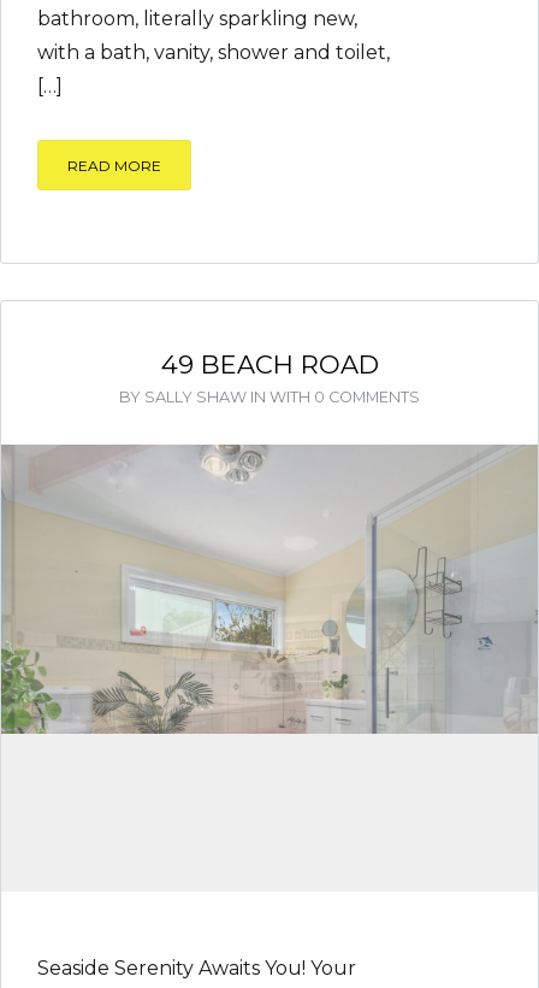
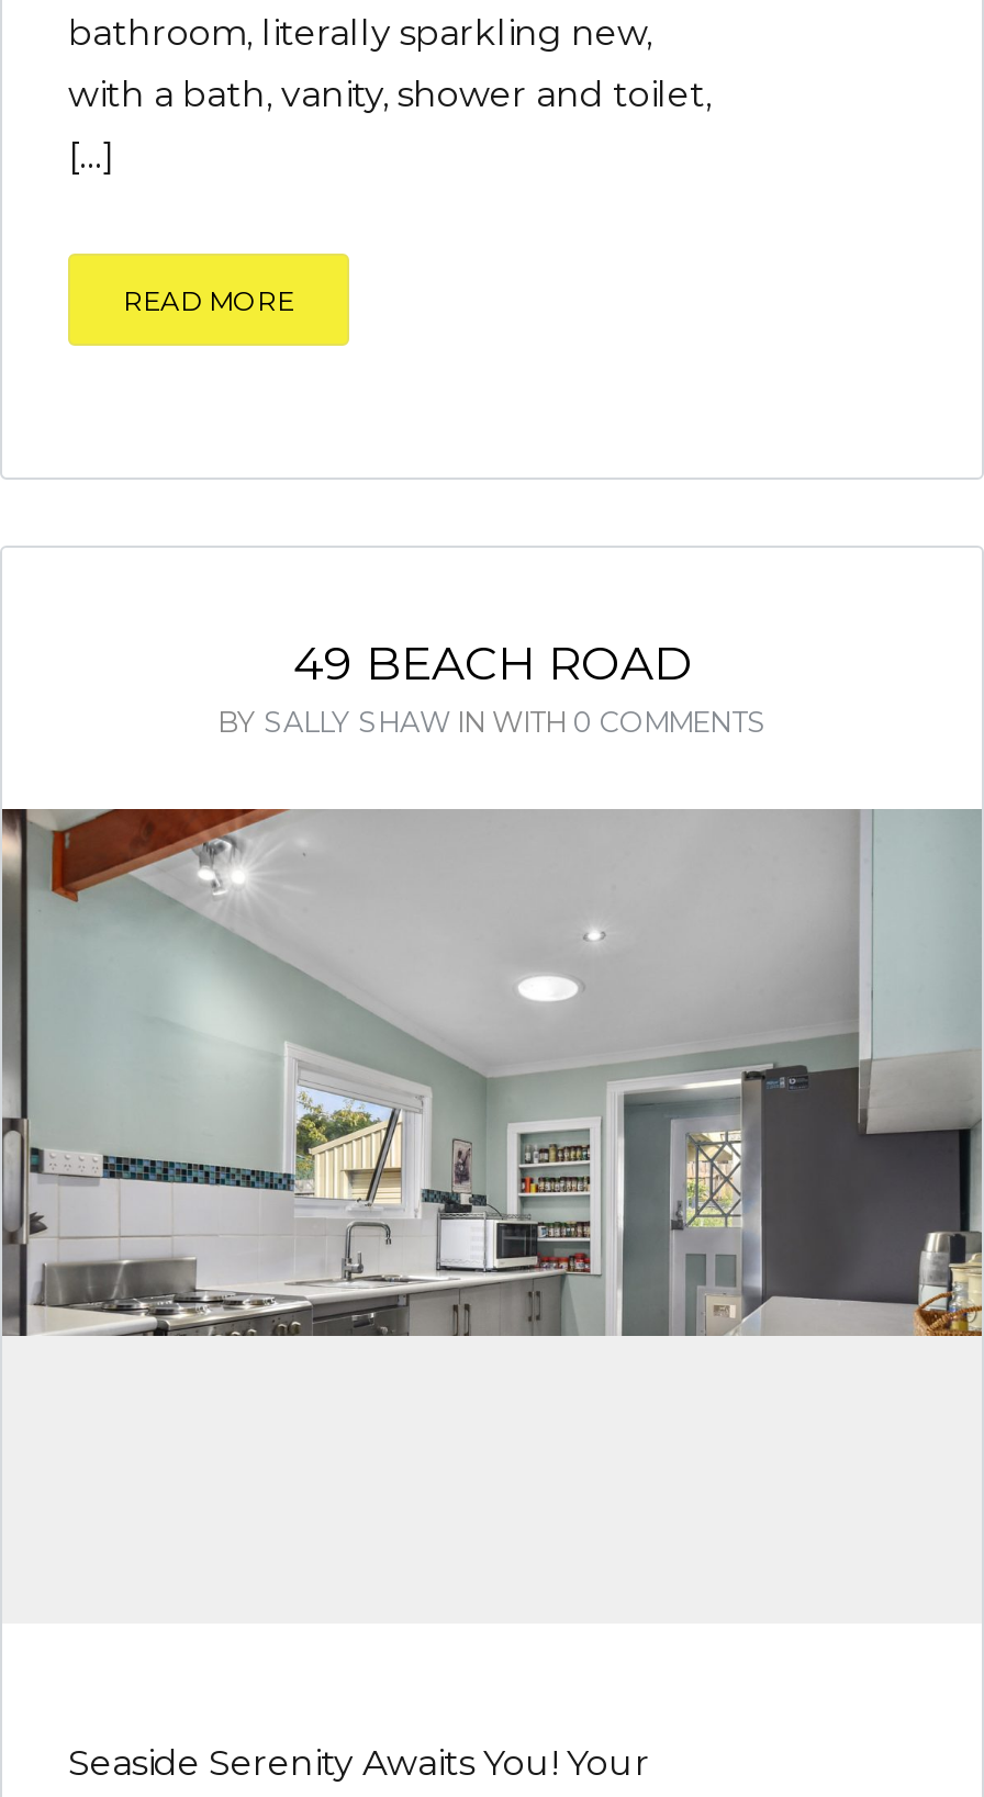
- [image]
+ [image]
